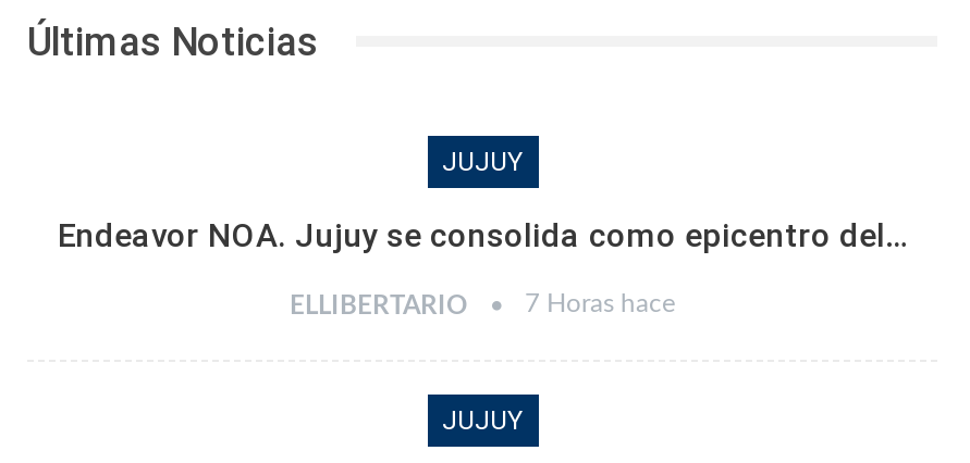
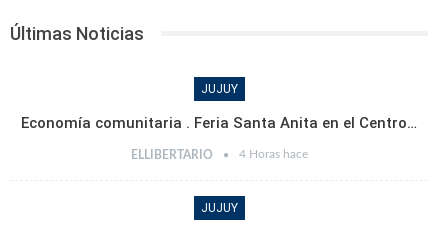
- Endeavor NOA. Jujuy se consolida como epicentro del…
+ Economía comunitaria . Feria Santa Anita en el Centro…

- ELLIBERTARIO 7 Horas hace
+ ELLIBERTARIO 4 Horas hace
